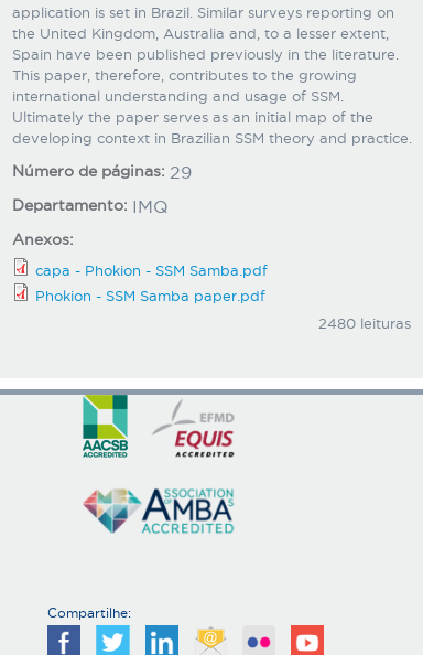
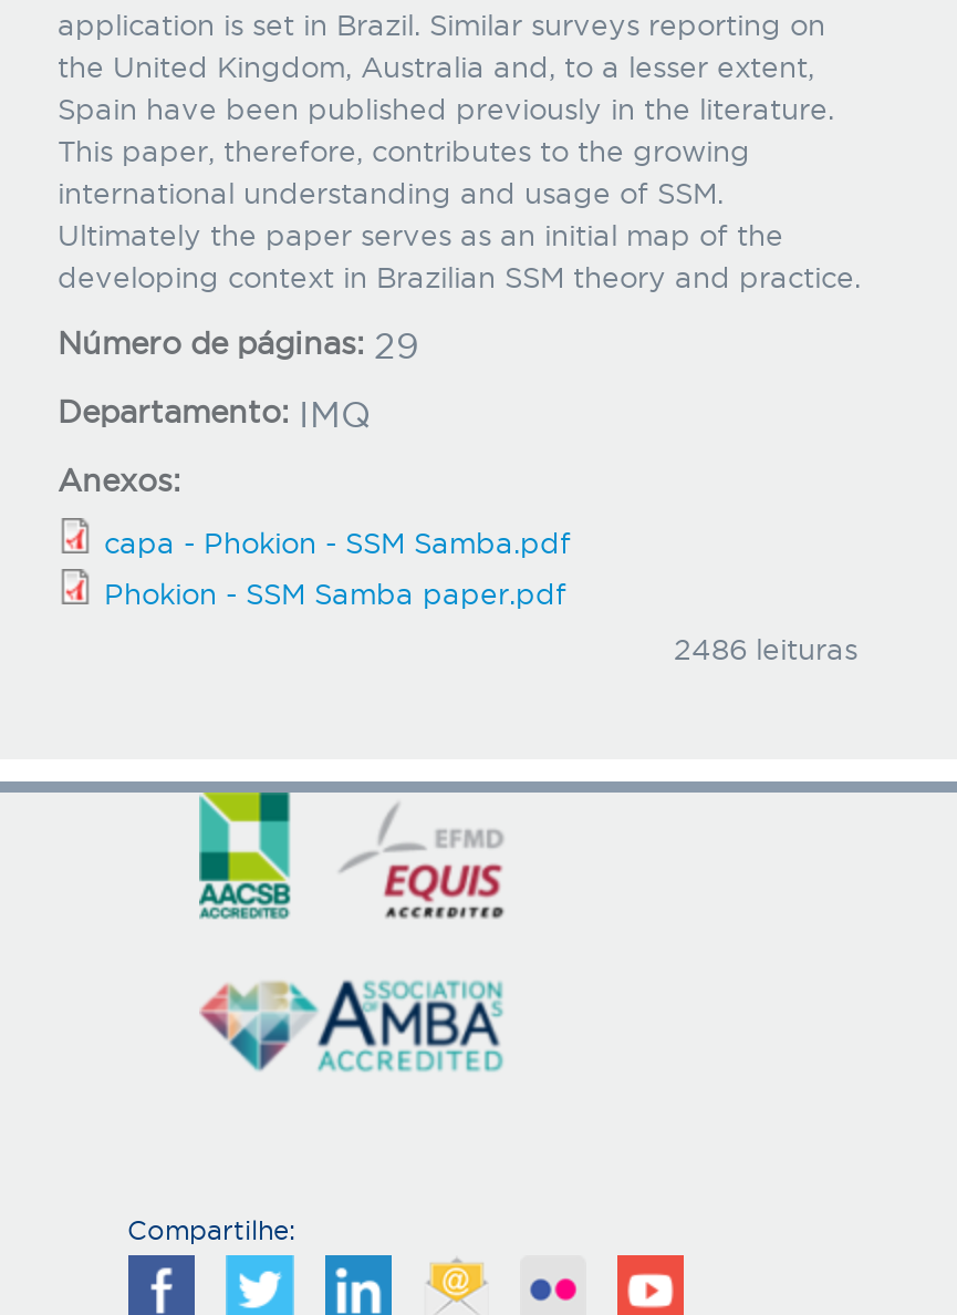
- 2480 leituras
+ 2486 leituras
